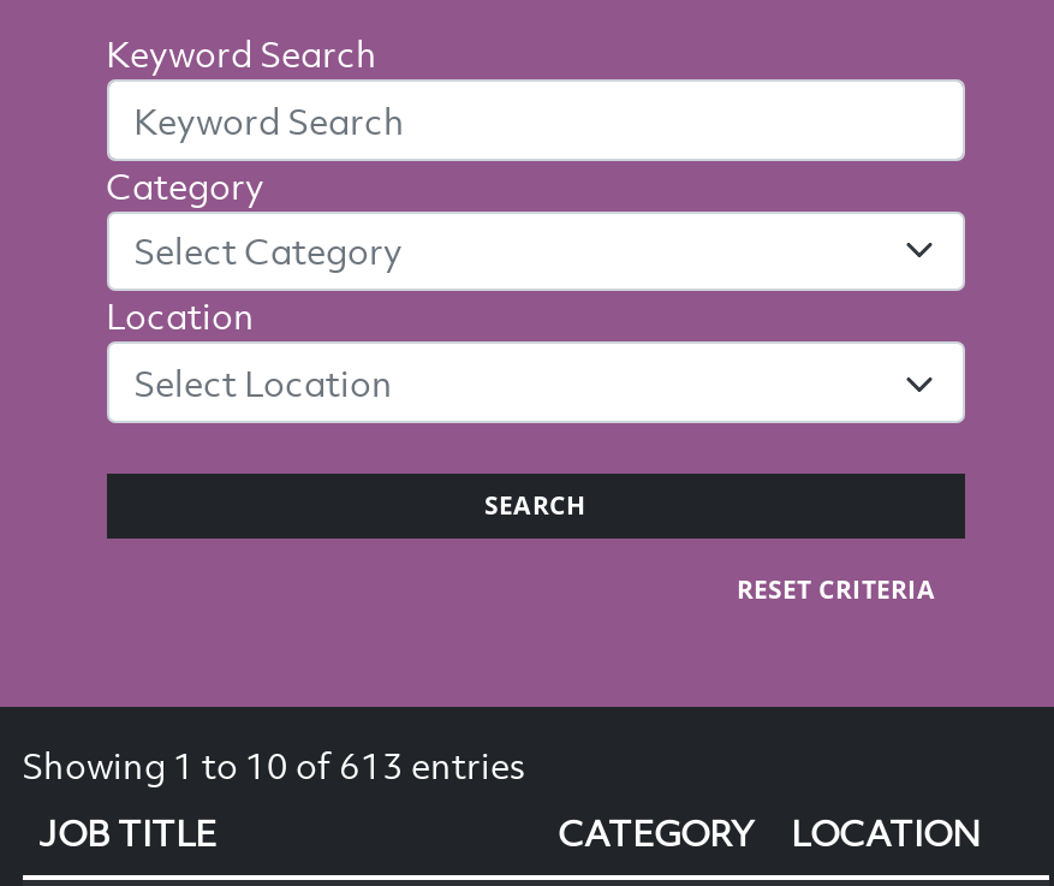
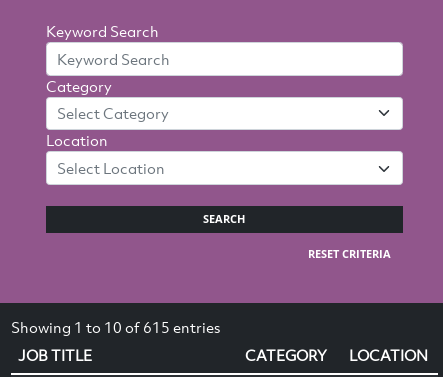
- Showing 1 to 10 of 613 entries
+ Showing 1 to 10 of 615 entries
